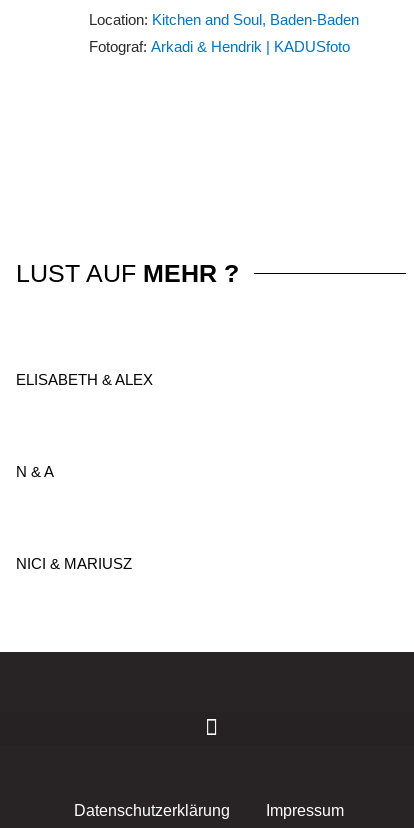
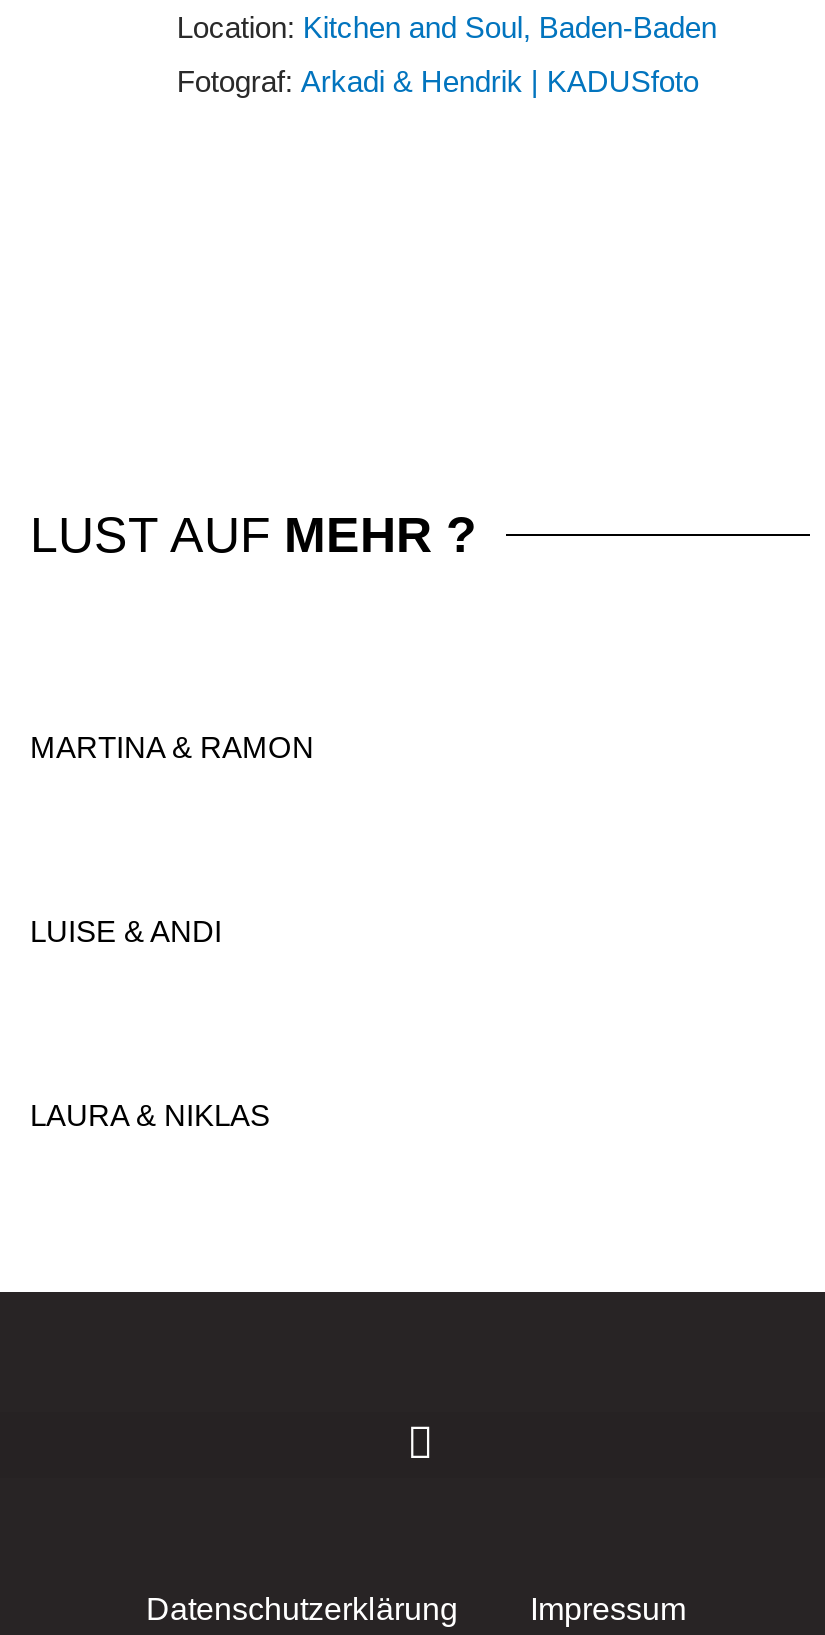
- ELISABETH & ALEX
+ MARTINA & RAMON

- N & A
+ LUISE & ANDI

- NICI & MARIUSZ
+ LAURA & NIKLAS
